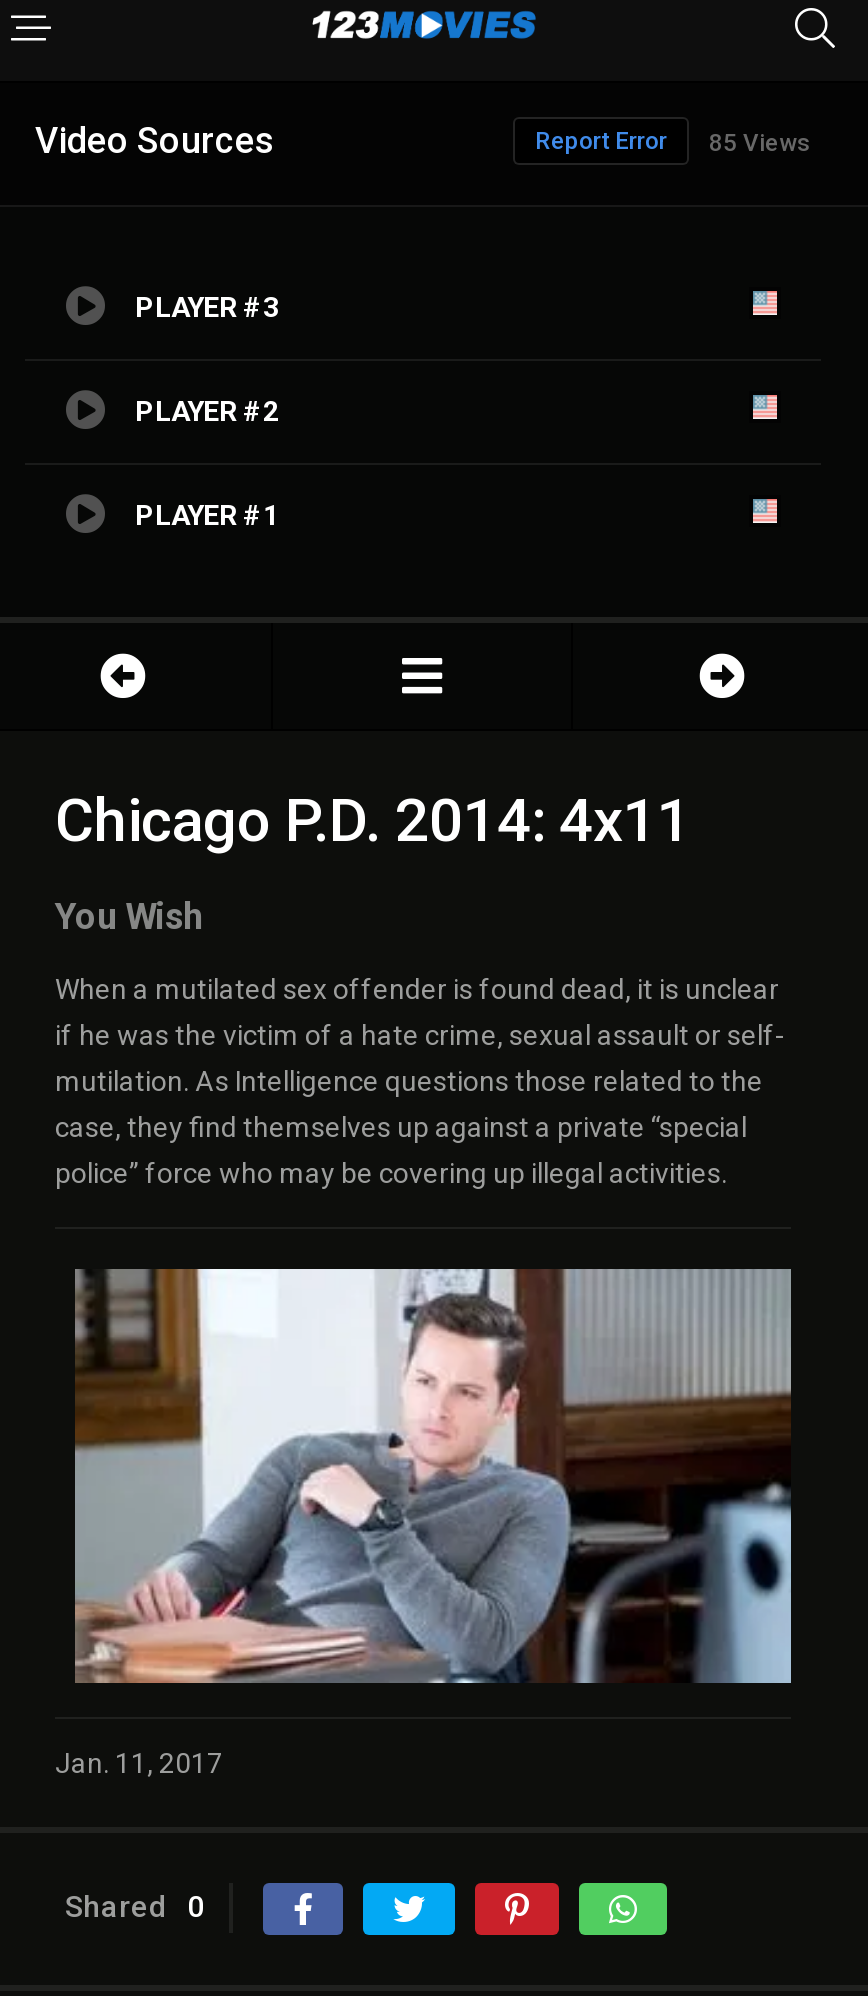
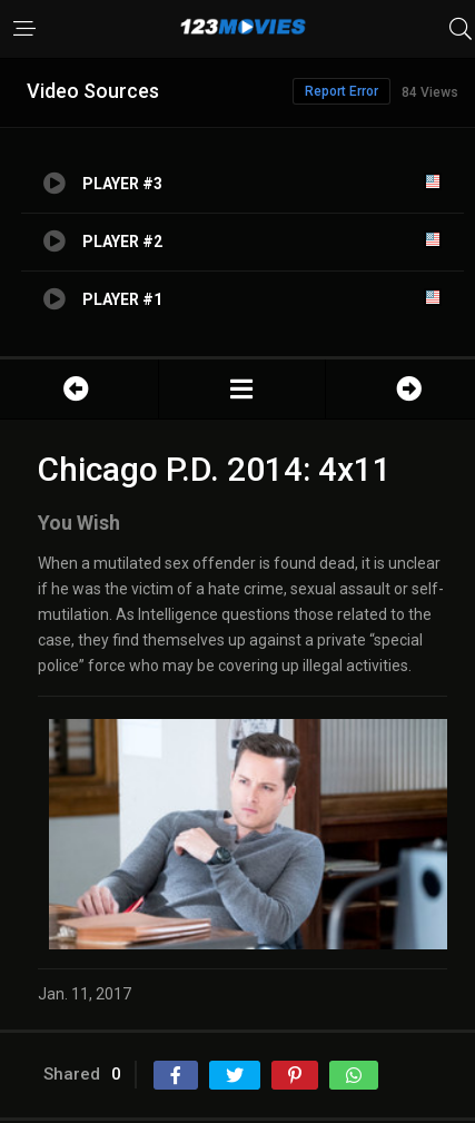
- Report Error 85 Views
+ Report Error 84 Views
